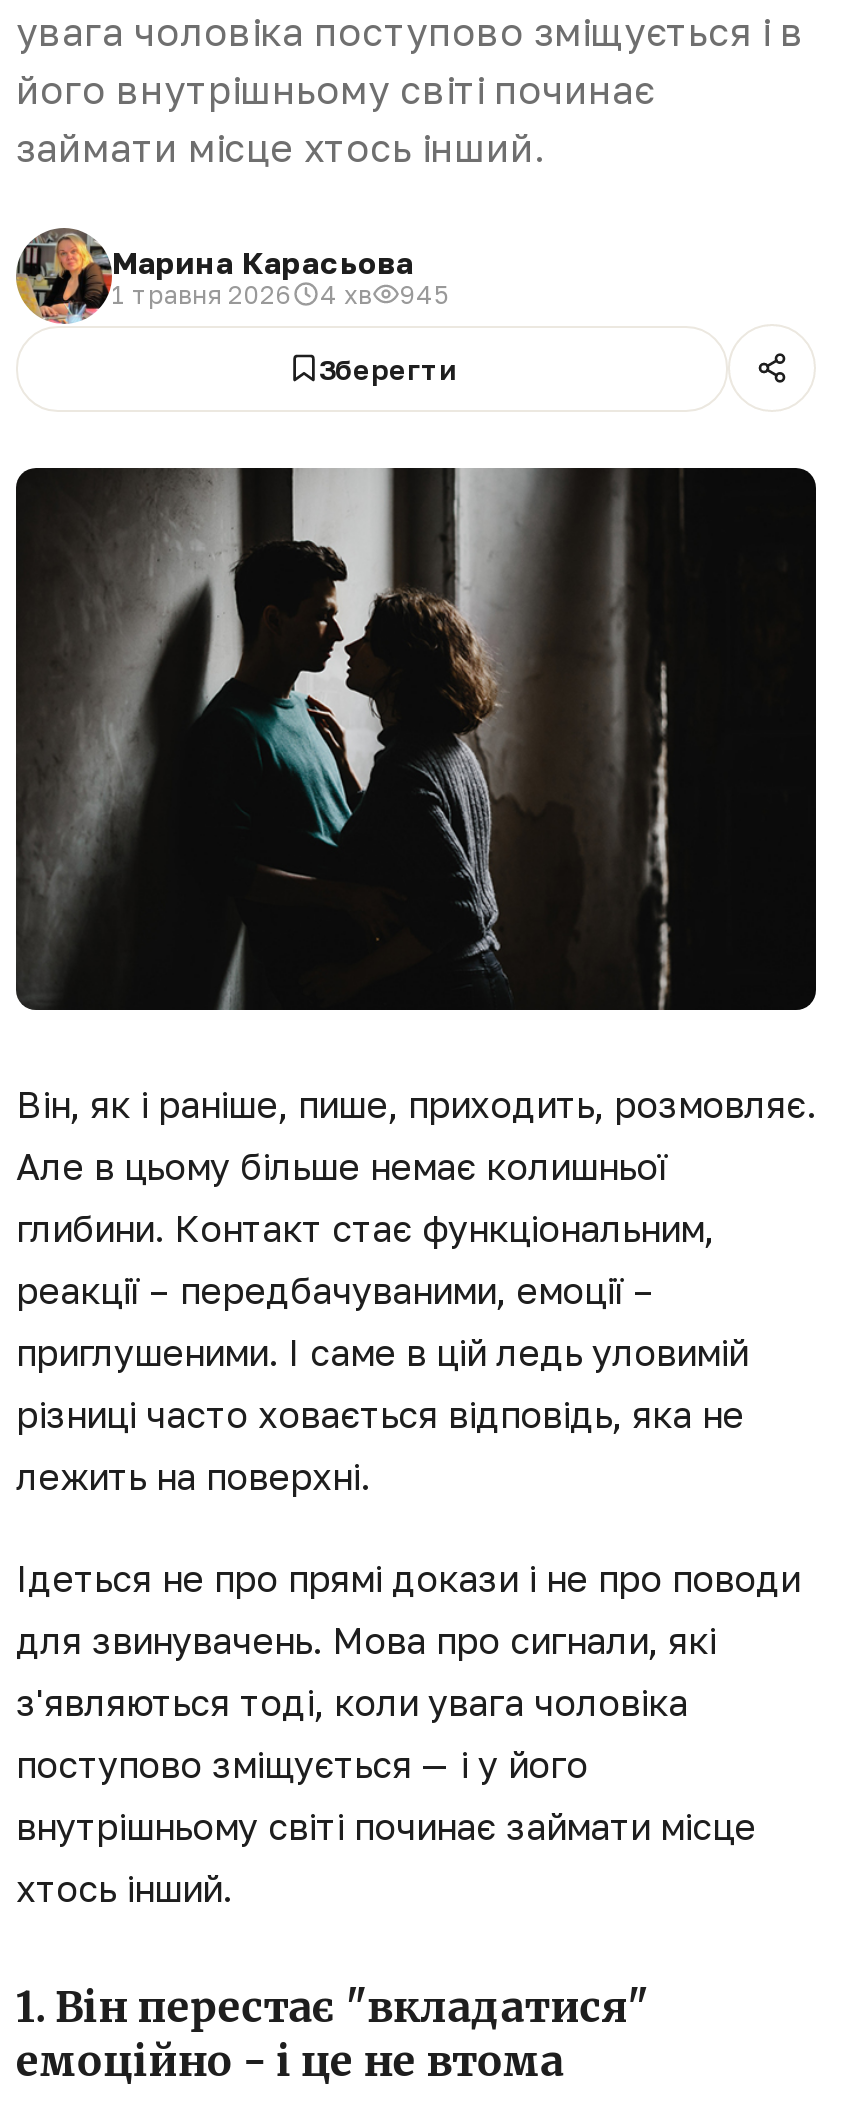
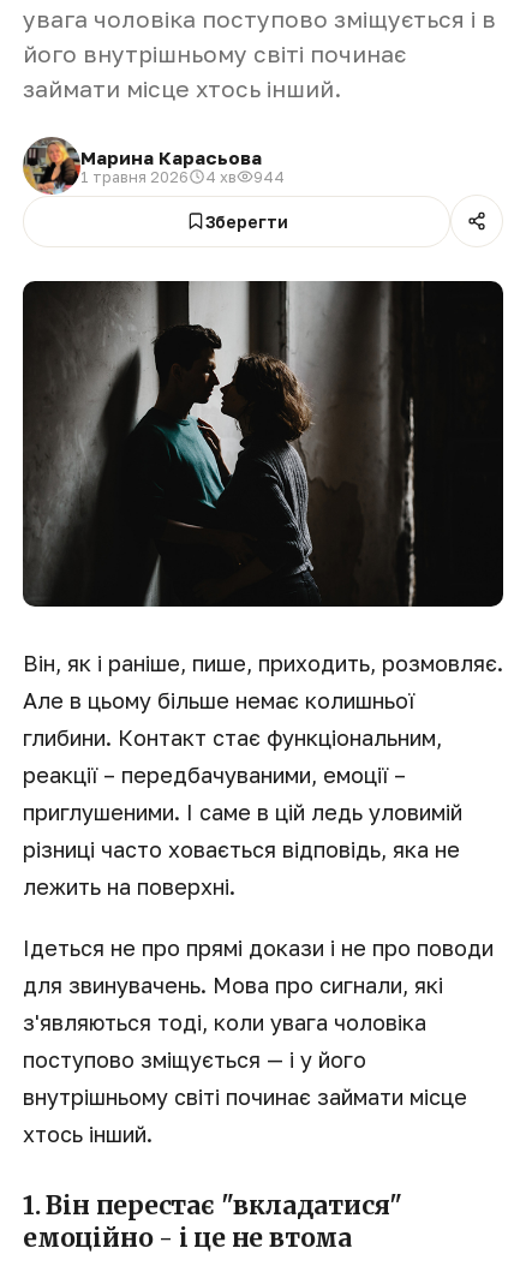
- 945
+ 944
